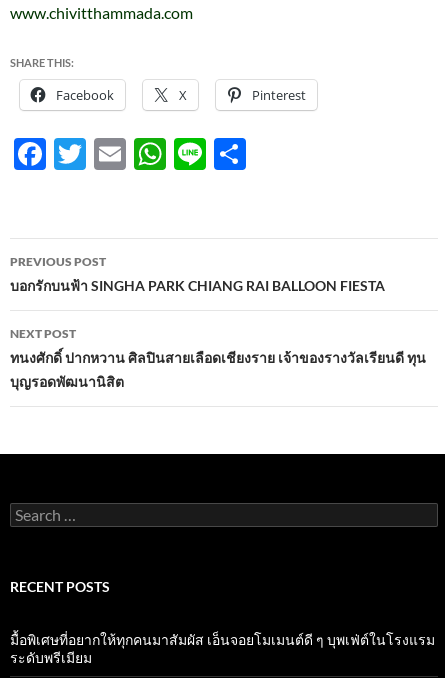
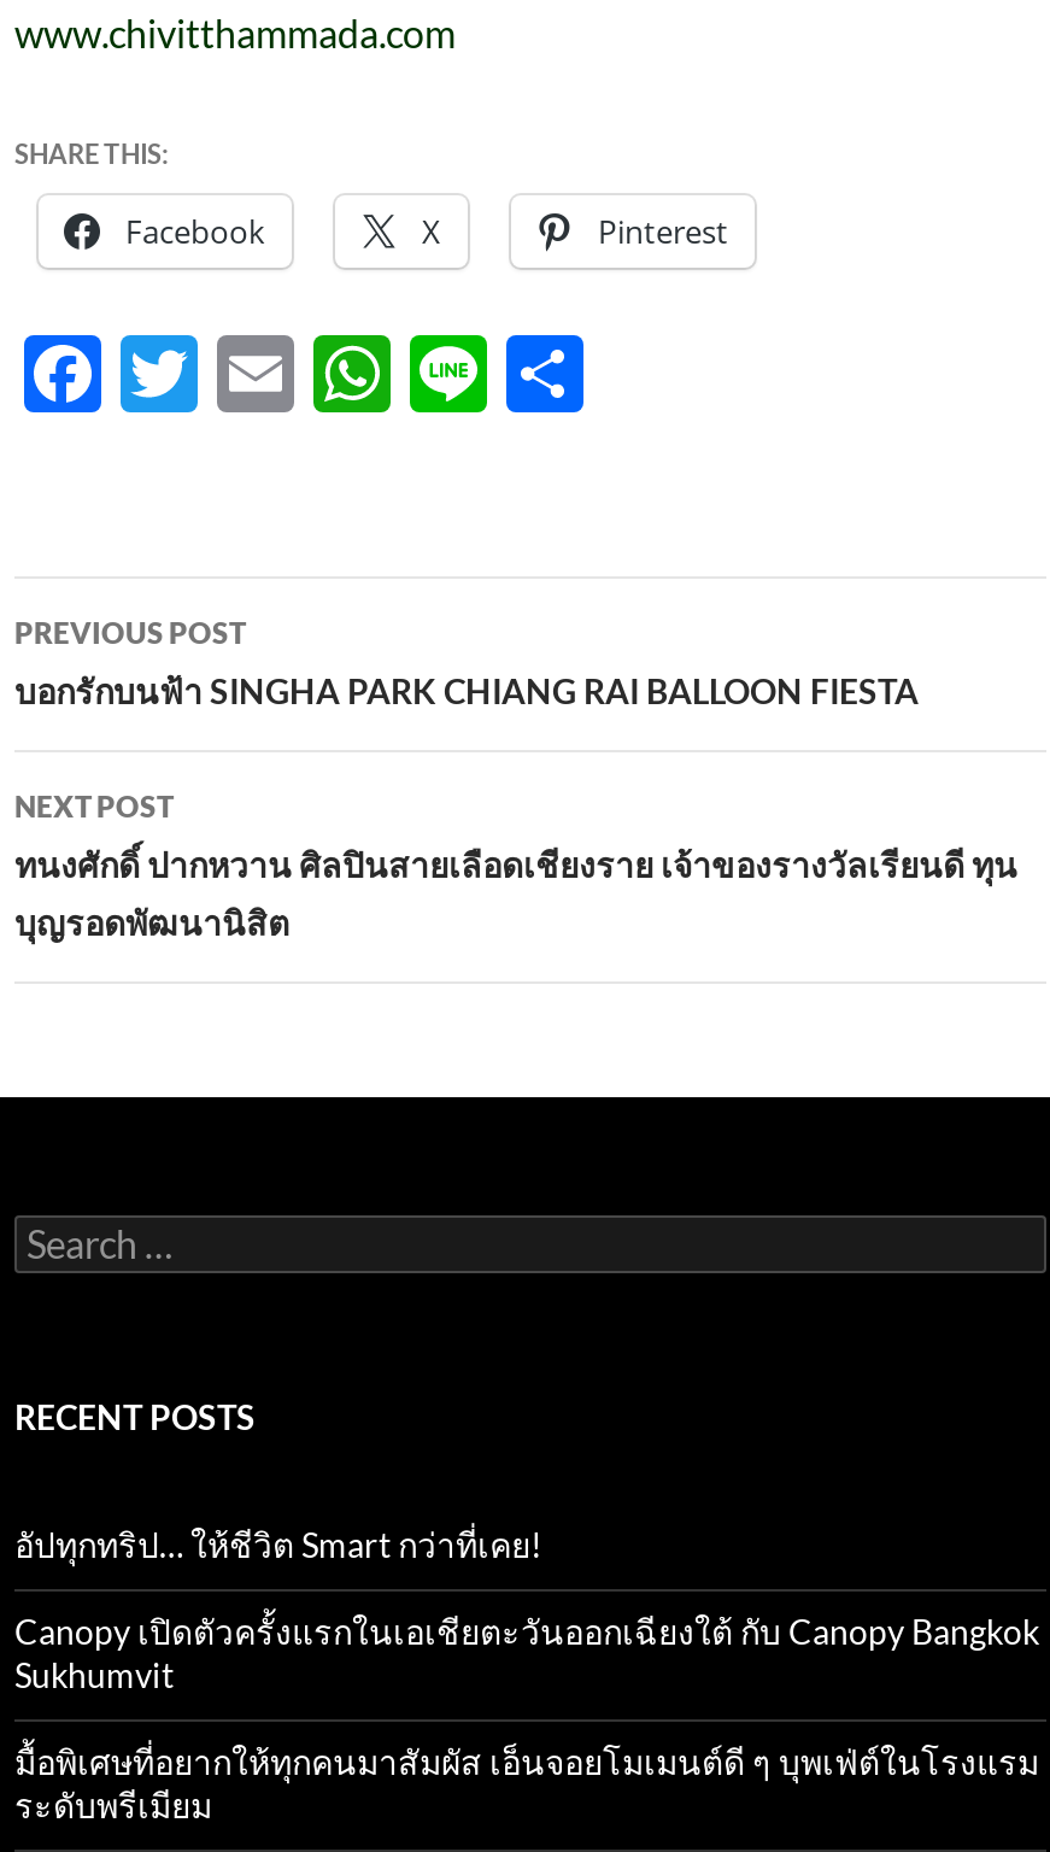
+ อัปทุกทริป… ให้ชีวิต Smart กว่าที่เคย!
+ Canopy เปิดตัวครั้งแรกในเอเชียตะวันออกเฉียงใต้ กับ Canopy Bangkok
+ Sukhumvit
